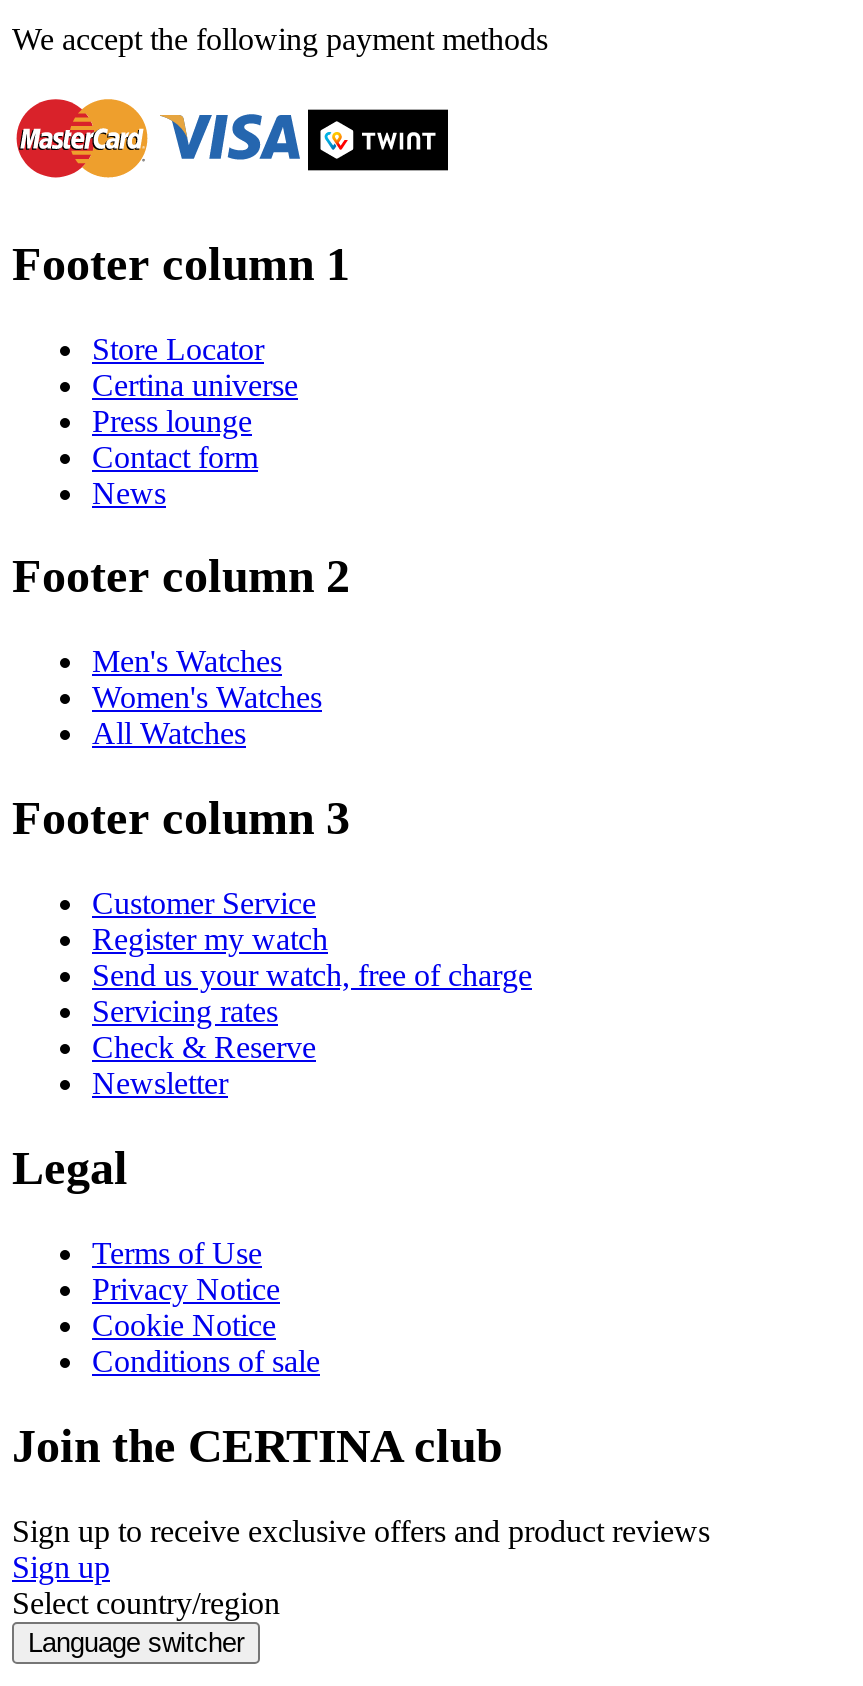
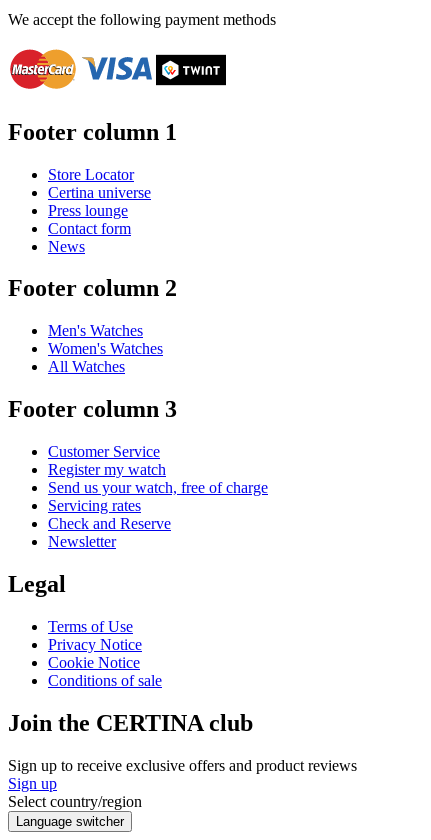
- Check & Reserve
+ Check and Reserve
